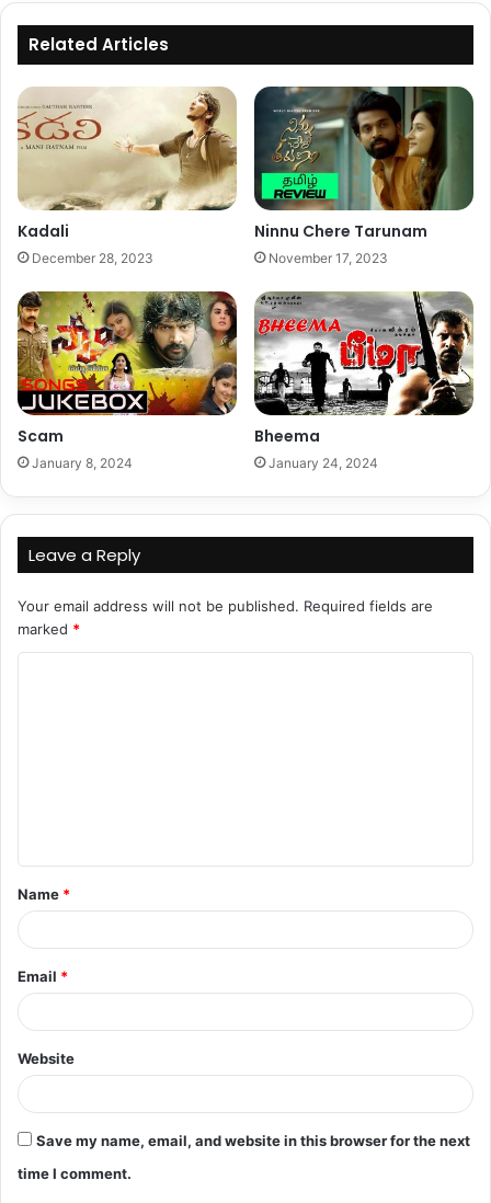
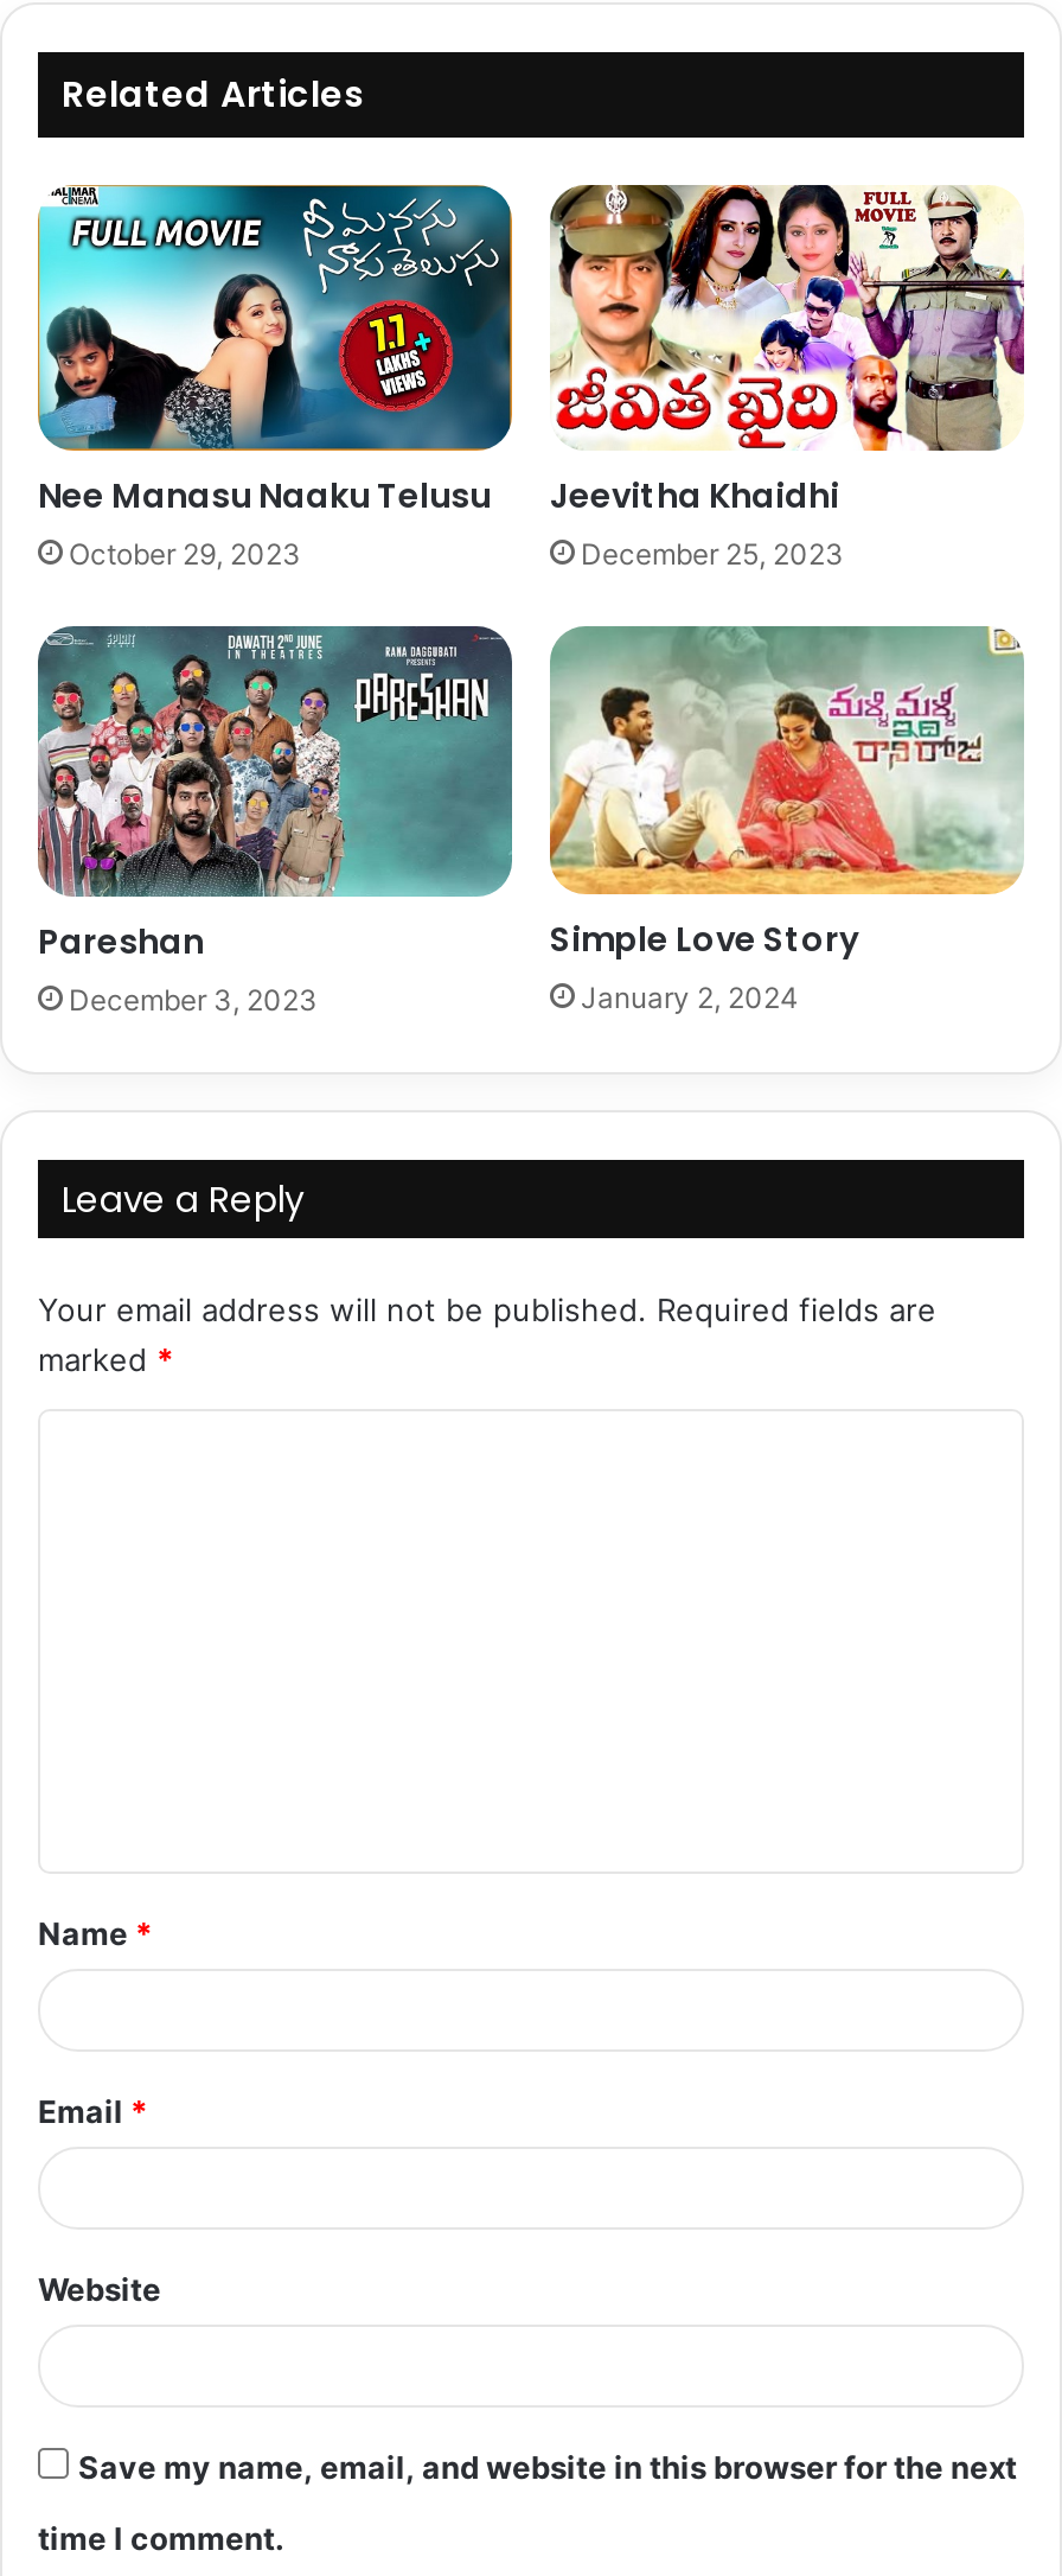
- [image]
- Kadali
- December 28, 2023
+ [image]
+ Nee Manasu Naaku Telusu
+ October 29, 2023

- [image]
- Ninnu Chere Tarunam
- November 17, 2023
+ [image]
+ Jeevitha Khaidhi
+ December 25, 2023

- [image]
- Scam
- January 8, 2024
+ [image]
+ Pareshan
+ December 3, 2023

- [image]
- Bheema
- January 24, 2024
+ [image]
+ Simple Love Story
+ January 2, 2024
